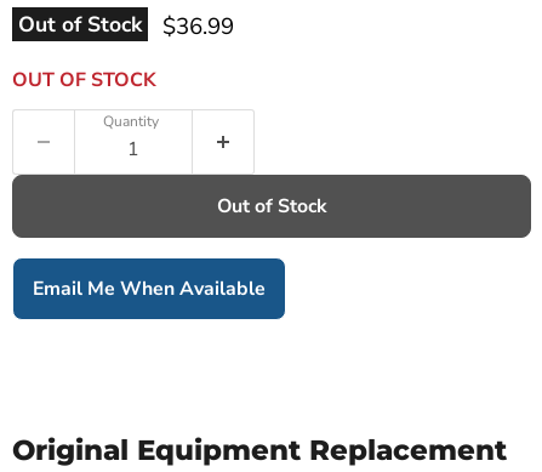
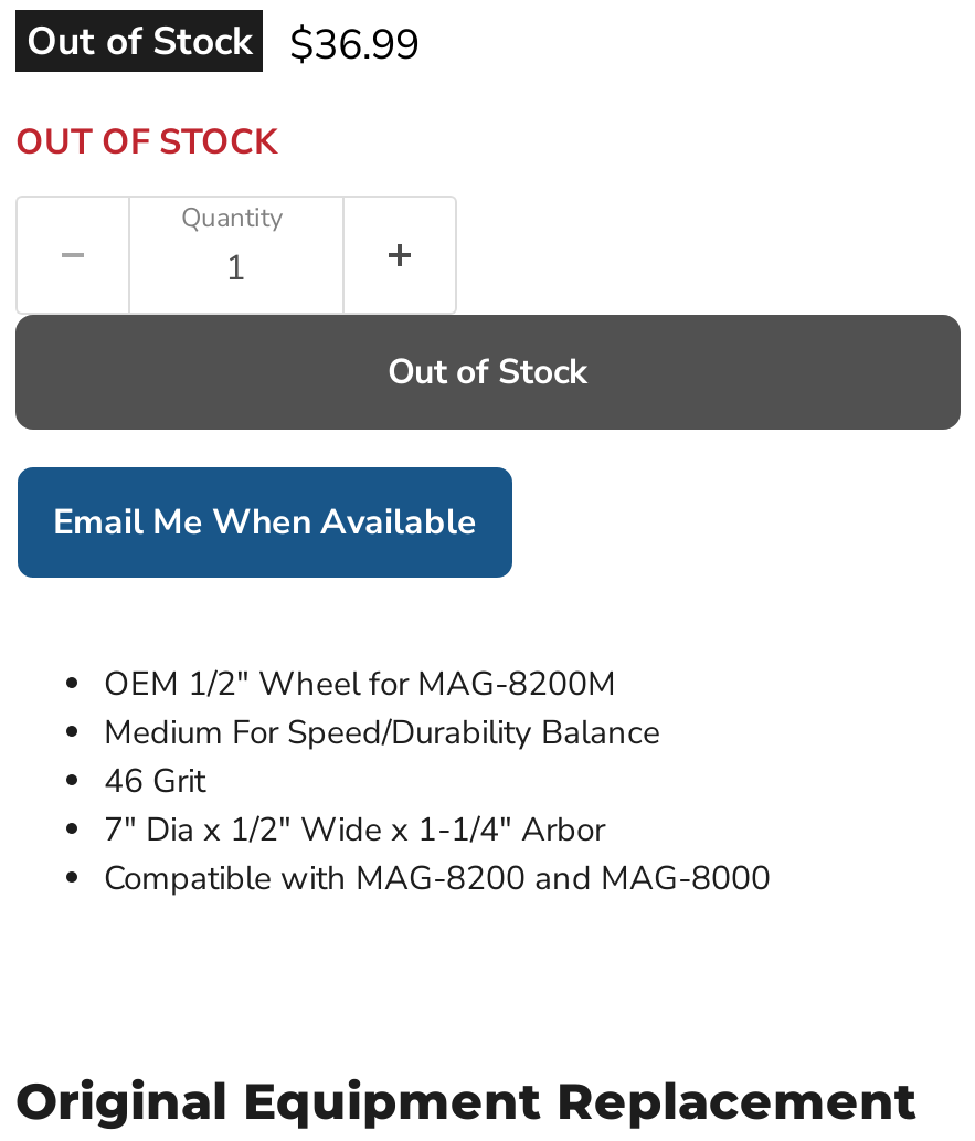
+ OEM 1/2" Wheel for MAG-8200M
+ Medium For Speed/Durability Balance
+ 46 Grit
+ 7" Dia x 1/2" Wide x 1-1/4" Arbor
+ Compatible with MAG-8200 and MAG-8000
